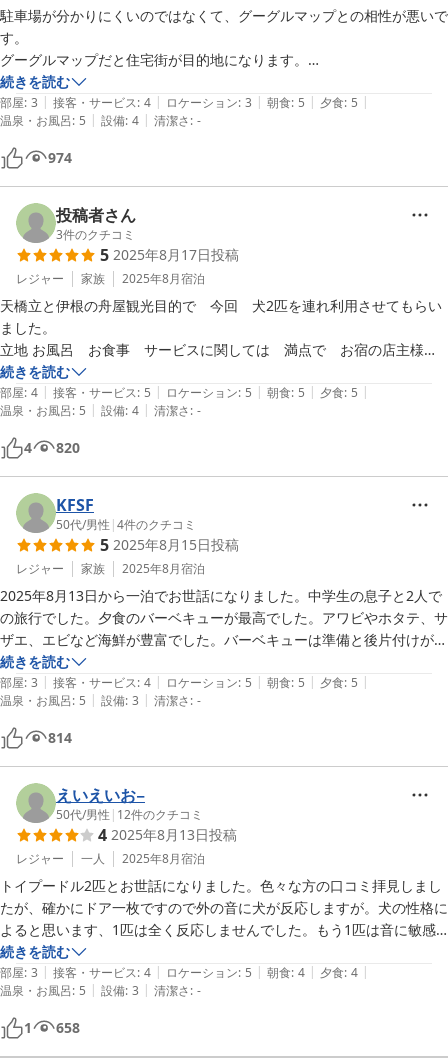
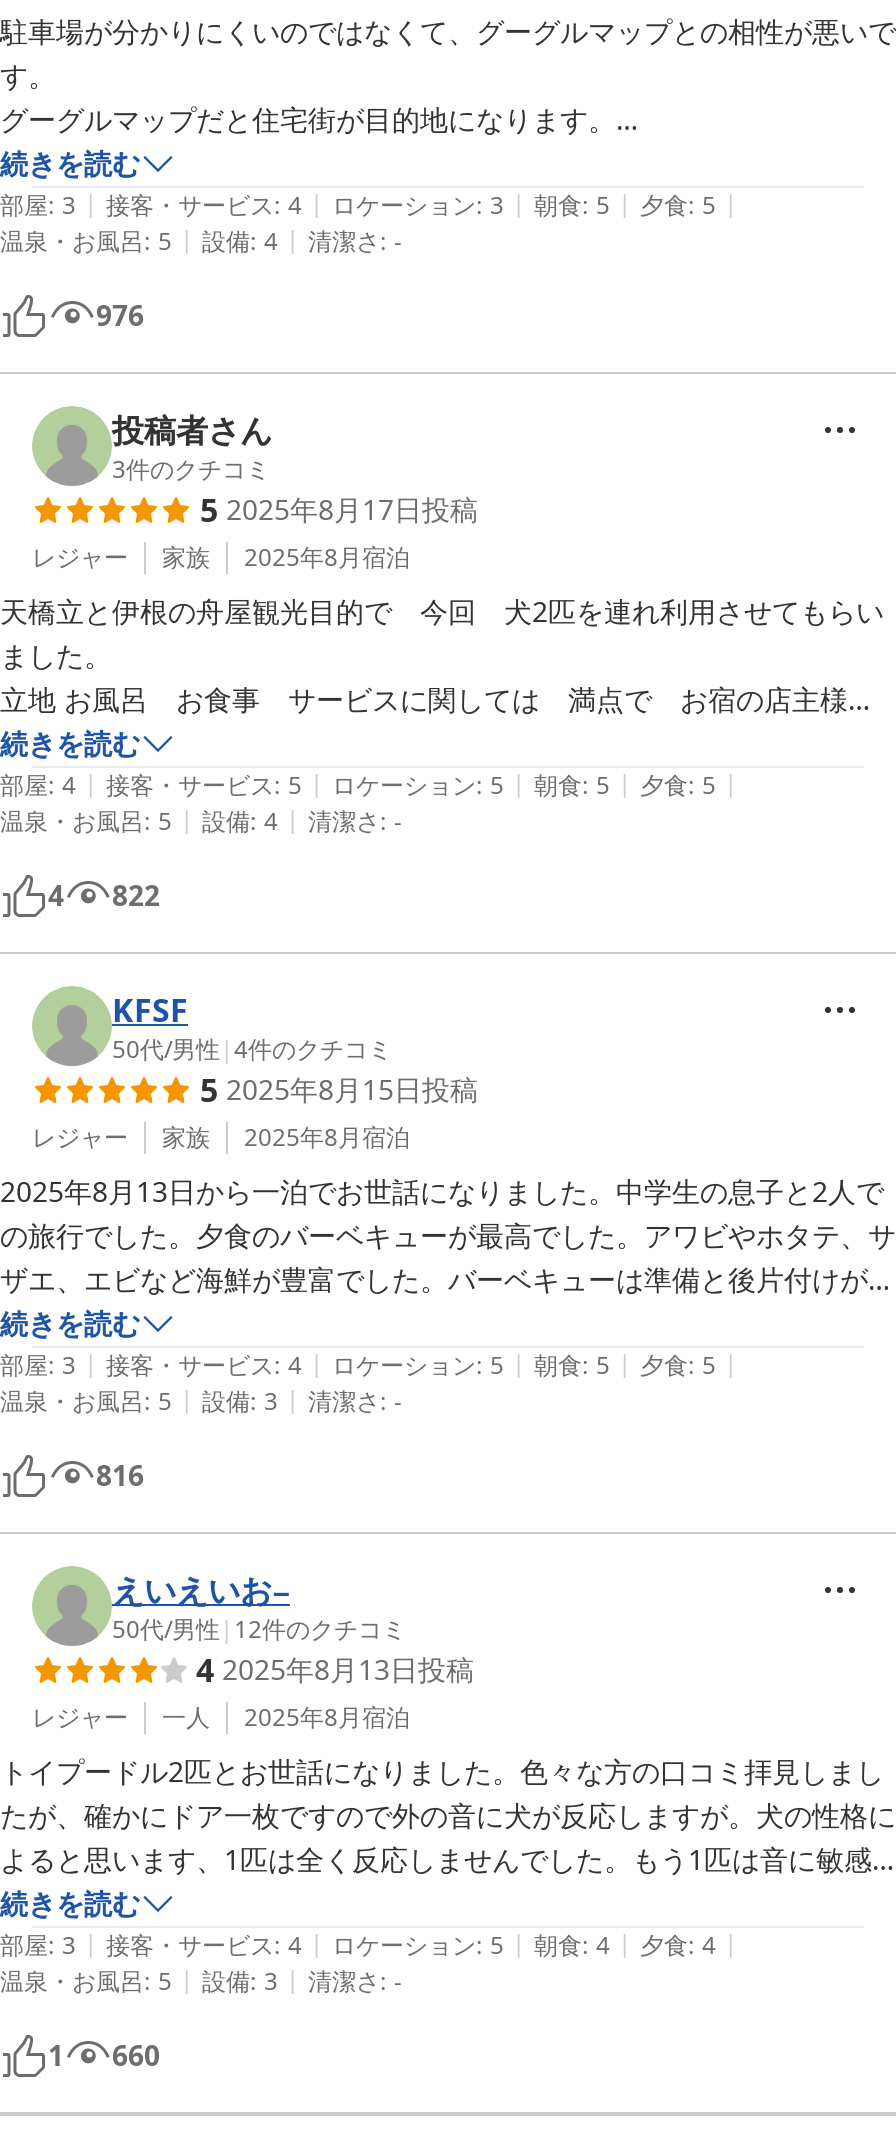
- 974
+ 976

- 4 820
+ 4 822

- 814
+ 816

- 1 658
+ 1 660
